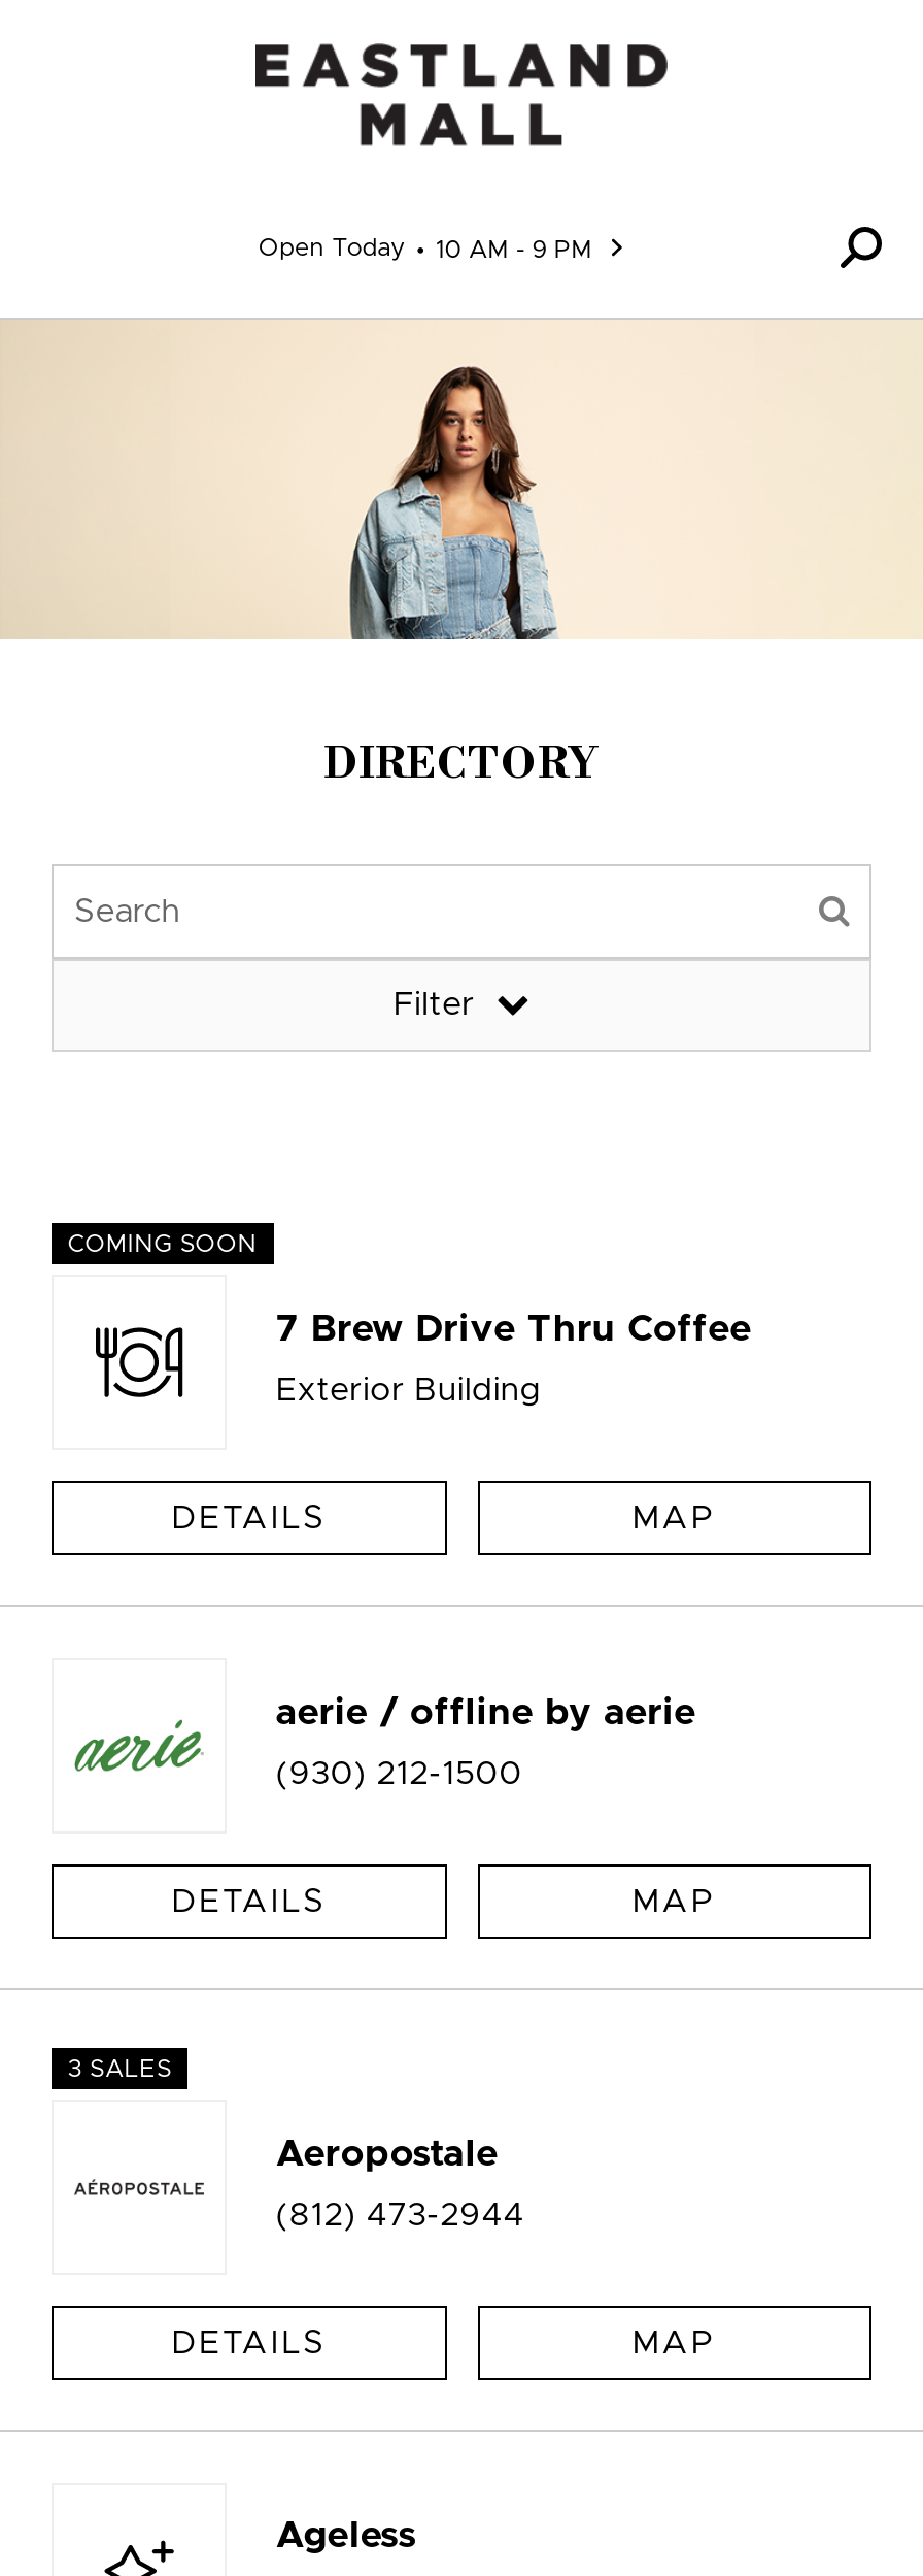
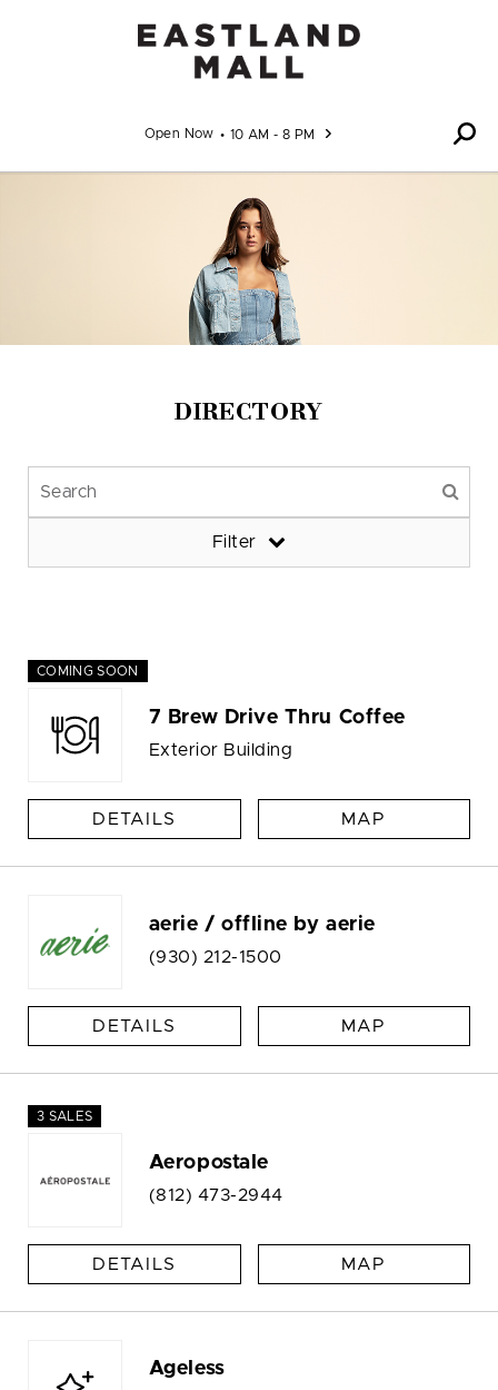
- Open Today
+ Open Now

- 10 AM - 9 PM
+ 10 AM - 8 PM
